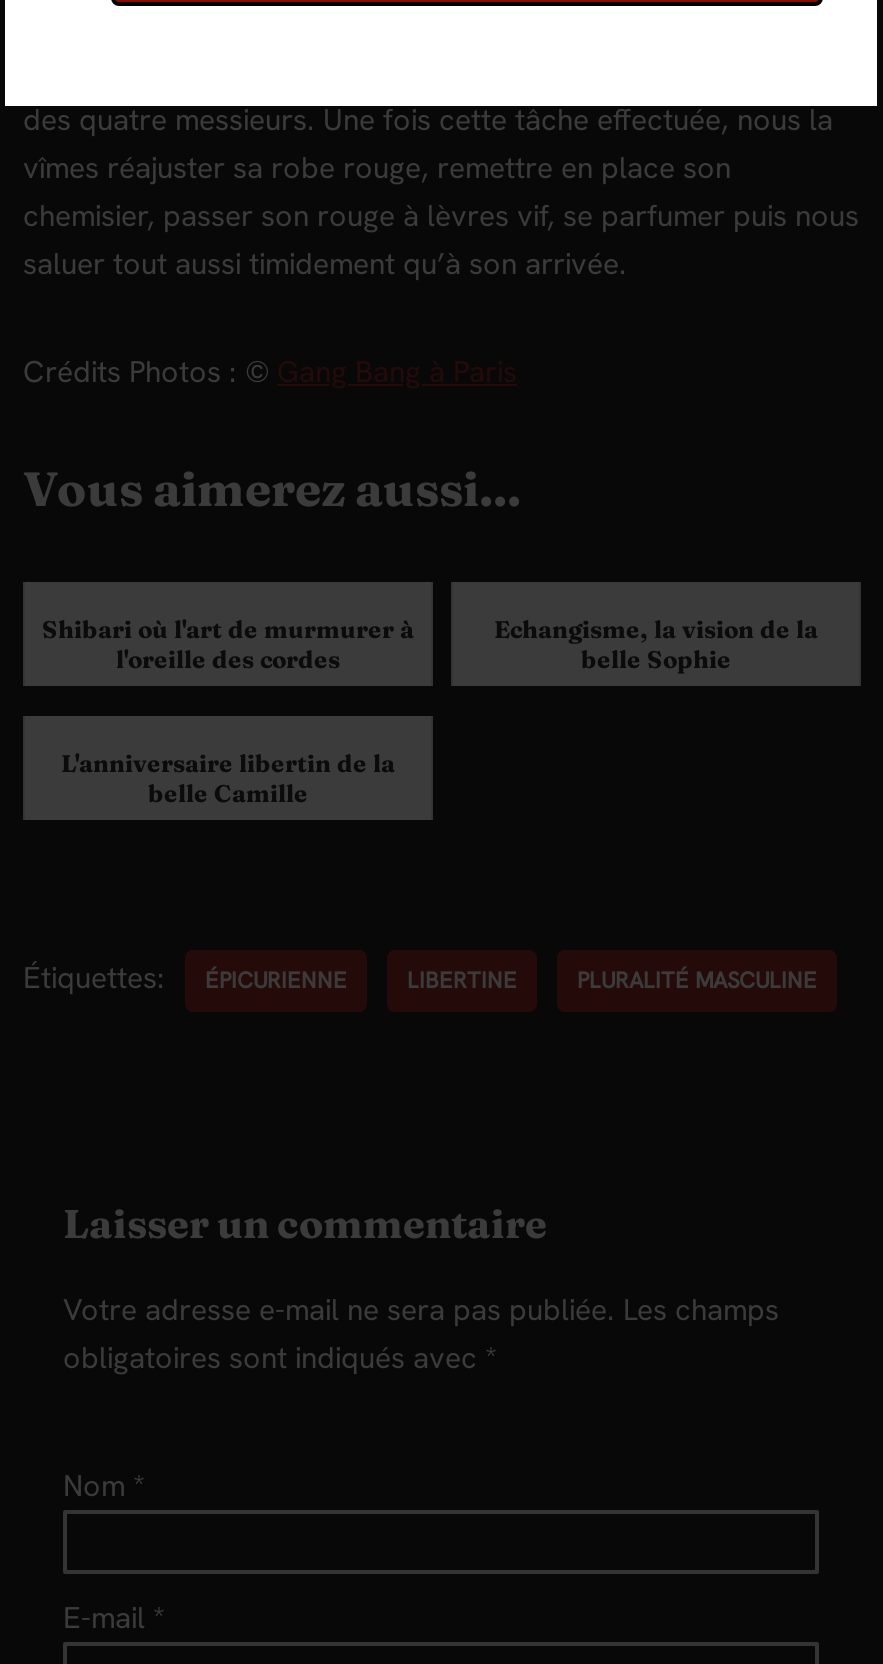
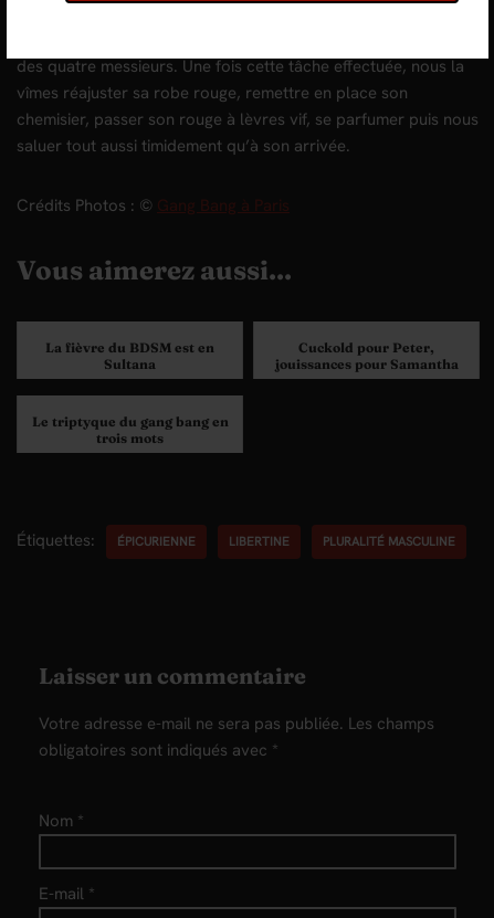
- Shibari où l'art de murmurer à
- l'oreille des cordes
+ La fièvre du BDSM est en
+ Sultana

- Echangisme, la vision de la
- belle Sophie
+ Cuckold pour Peter,
+ jouissances pour Samantha

- L'anniversaire libertin de la
- belle Camille
+ Le triptyque du gang bang en
+ trois mots
